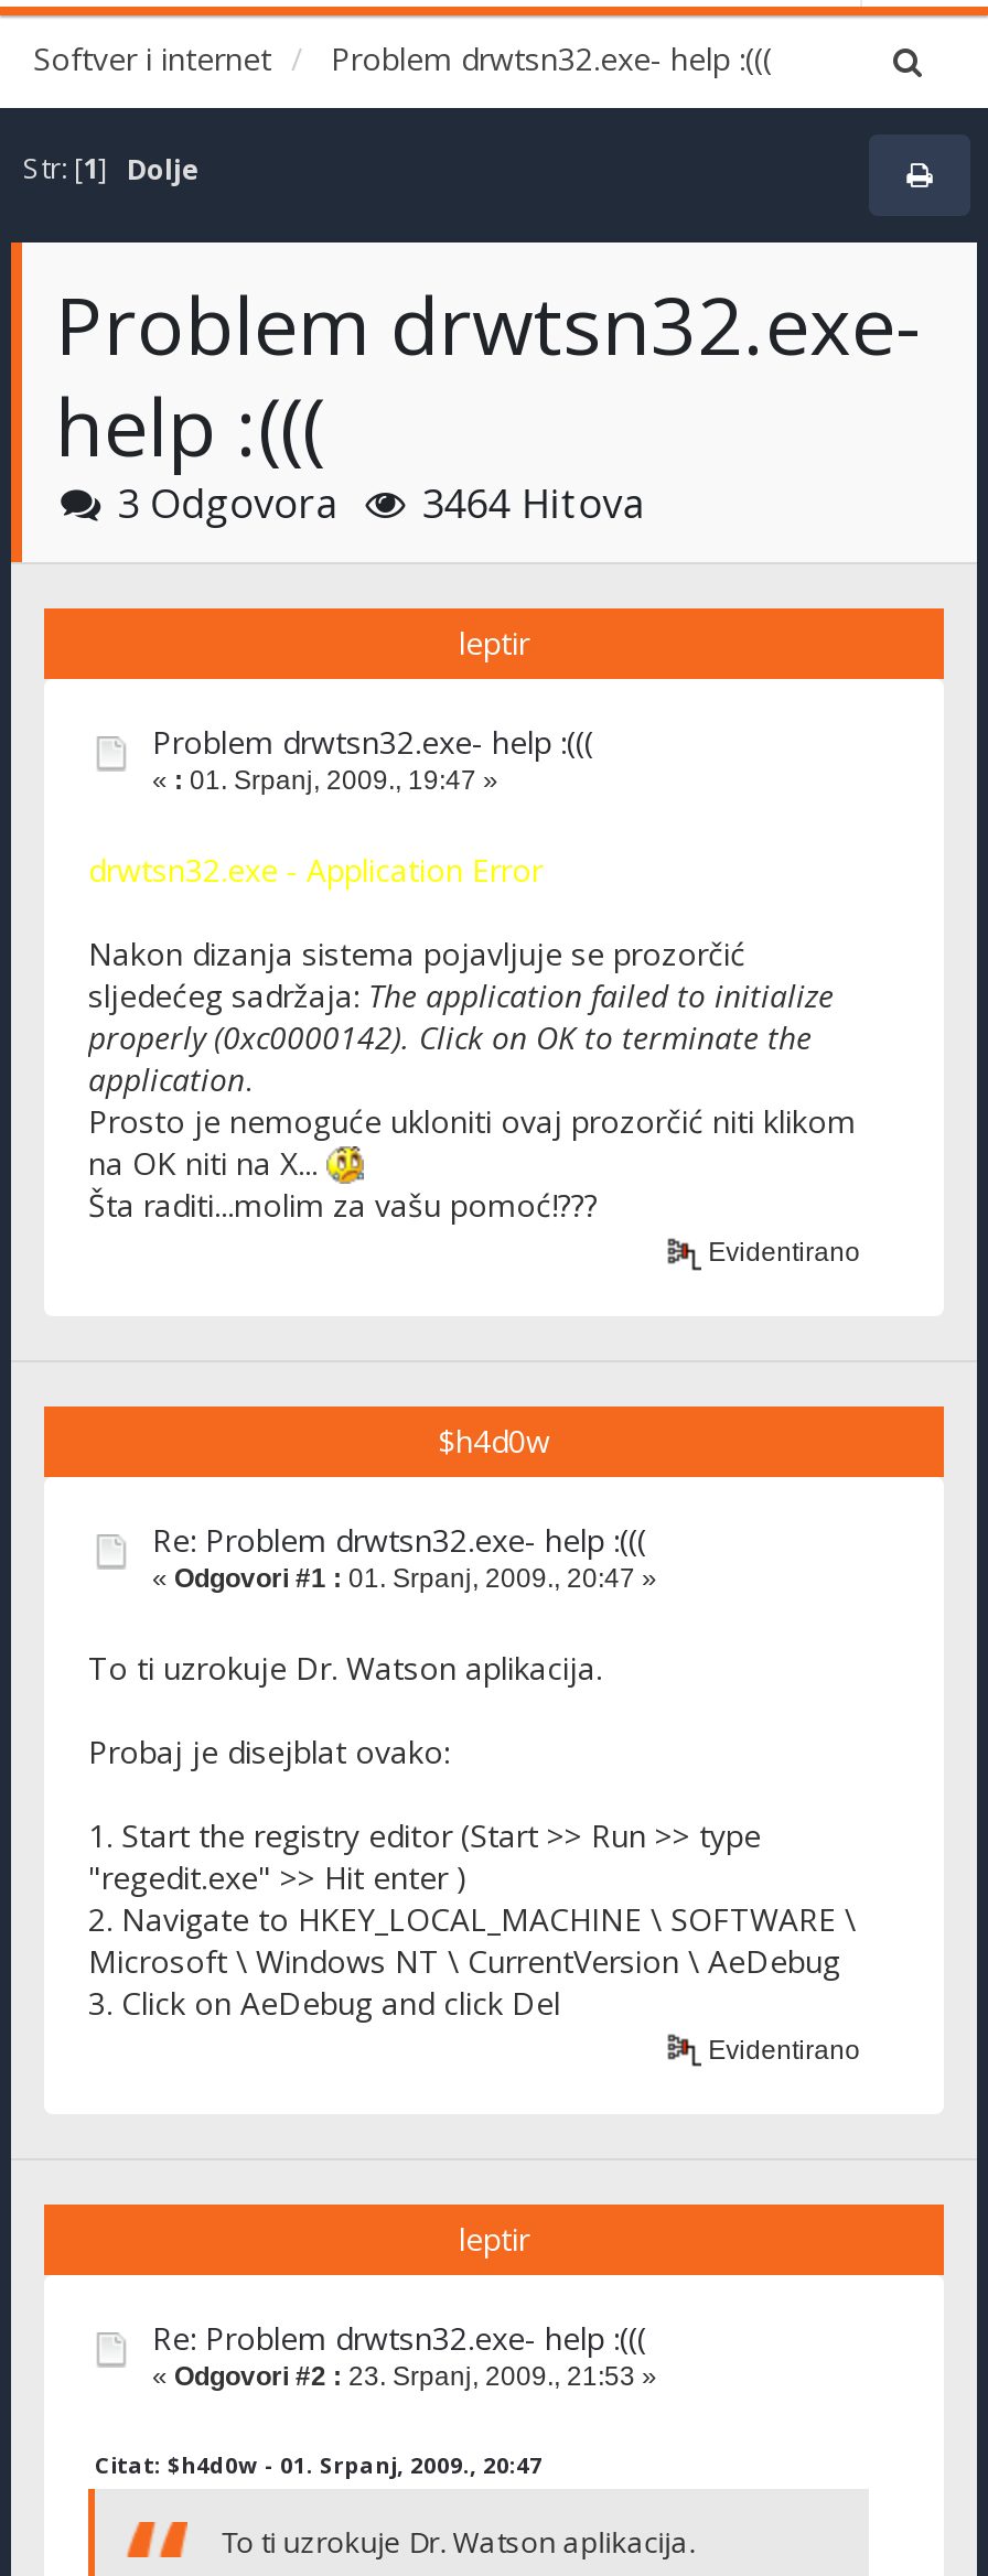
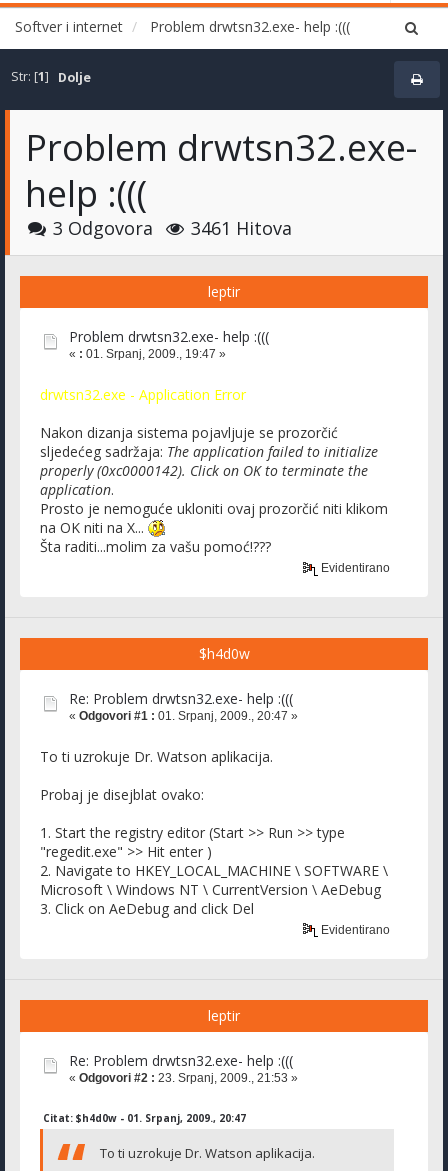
- 3 Odgovora 3464 Hitova
+ 3 Odgovora 3461 Hitova
